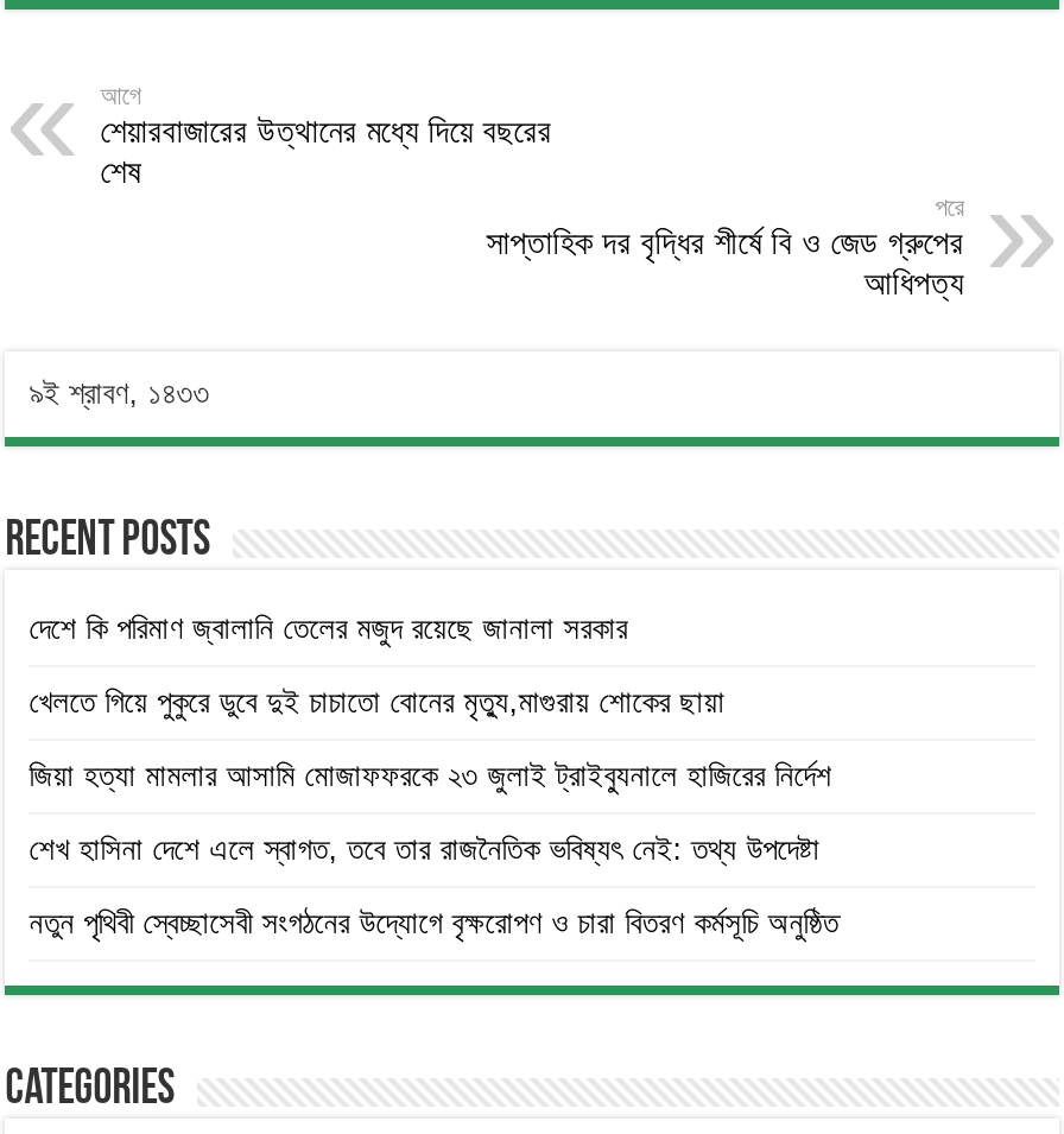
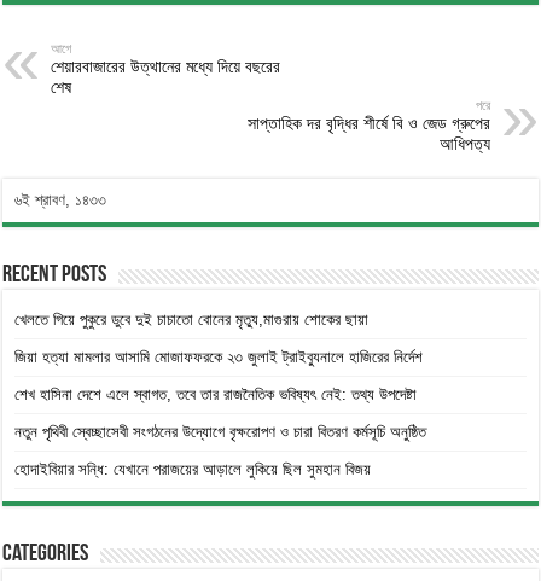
- ৯ই শ্রাবণ, ১৪৩৩
+ ৬ই শ্রাবণ, ১৪৩৩

- দেশে কি পরিমাণ জ্বালানি তেলের মজুদ রয়েছে জানালা সরকার

moved up: খেলতে গিয়ে পুকুরে ডুবে দুই চাচাতো বোনের মৃত্যু,মাগুরায় শোকের ছায়া | জিয়া হত্যা মামলার আসামি মোজাফফরকে ২৩ জুলাই ট্রাইব্যুনালে হাজিরের নির্দেশ | শেখ হাসিনা দেশে এলে স্বাগত, তবে তার রাজনৈতিক ভবিষ্যৎ নেই: তথ্য উপদেষ্টা | নতুন পৃথিবী স্বেচ্ছাসেবী সংগঠনের উদ্যোগে বৃক্ষরোপণ ও চারা বিতরণ কর্মসূচি অনুষ্ঠিত

+ হোদাইবিয়ার সন্ধি: যেখানে পরাজয়ের আড়ালে লুকিয়ে ছিল সুমহান বিজয়
